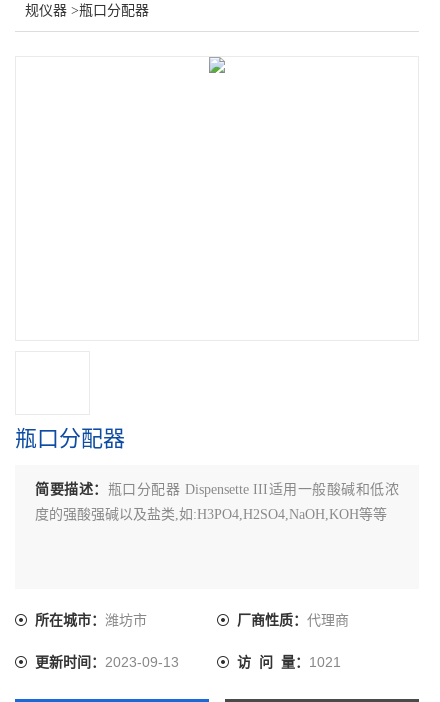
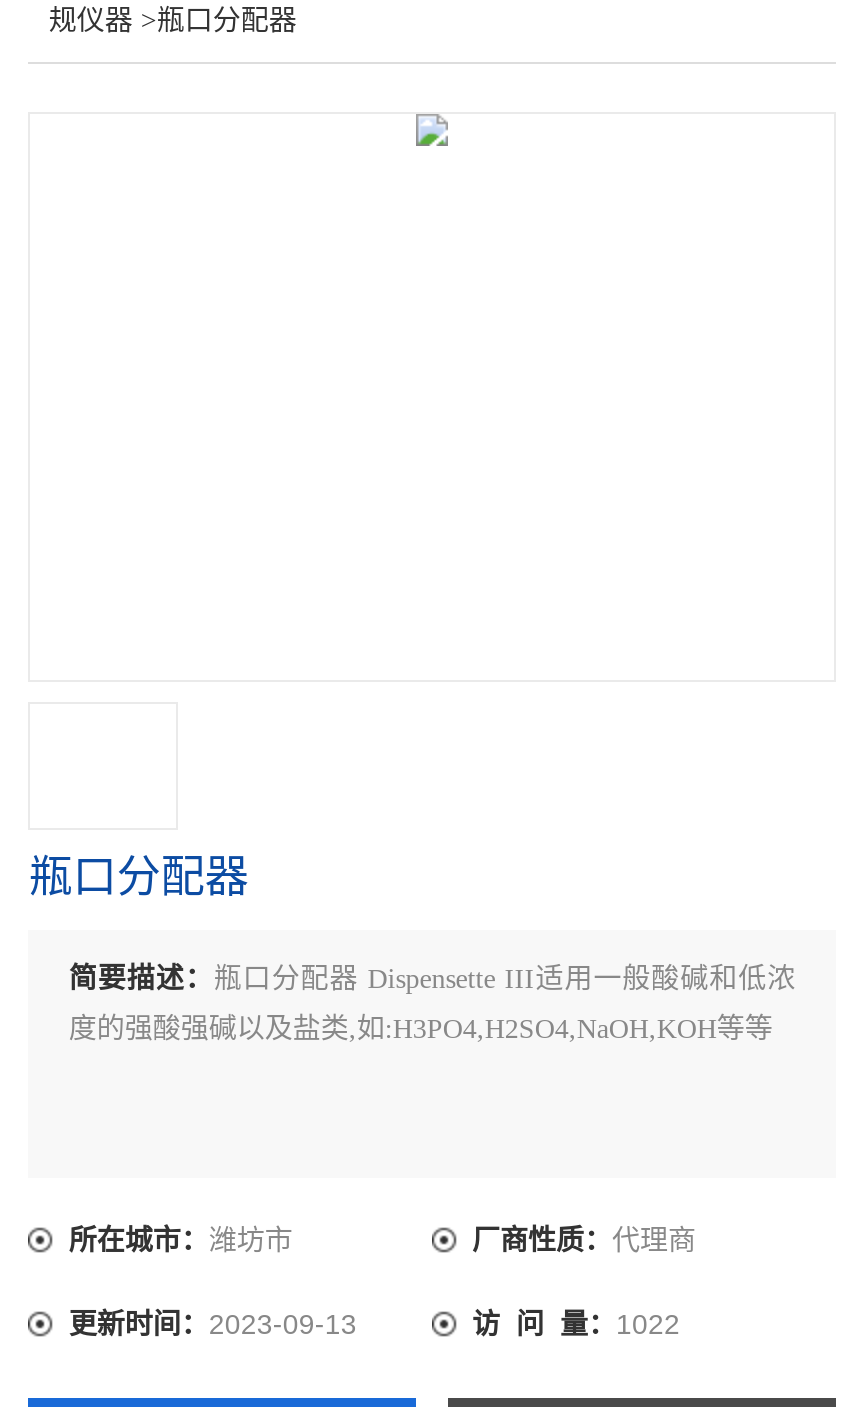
- 访 问 量：1021
+ 访 问 量：1022
